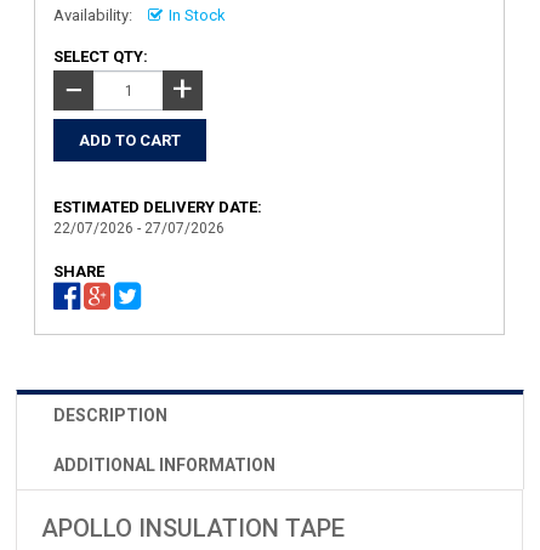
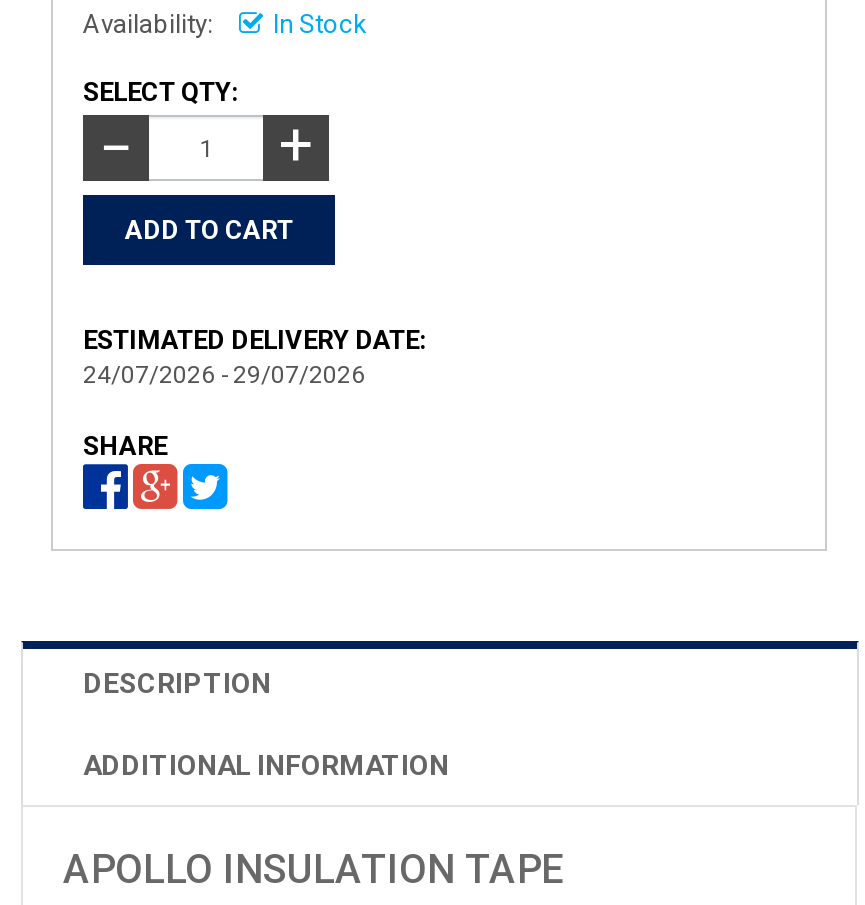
- 22/07/2026 - 27/07/2026
+ 24/07/2026 - 29/07/2026
